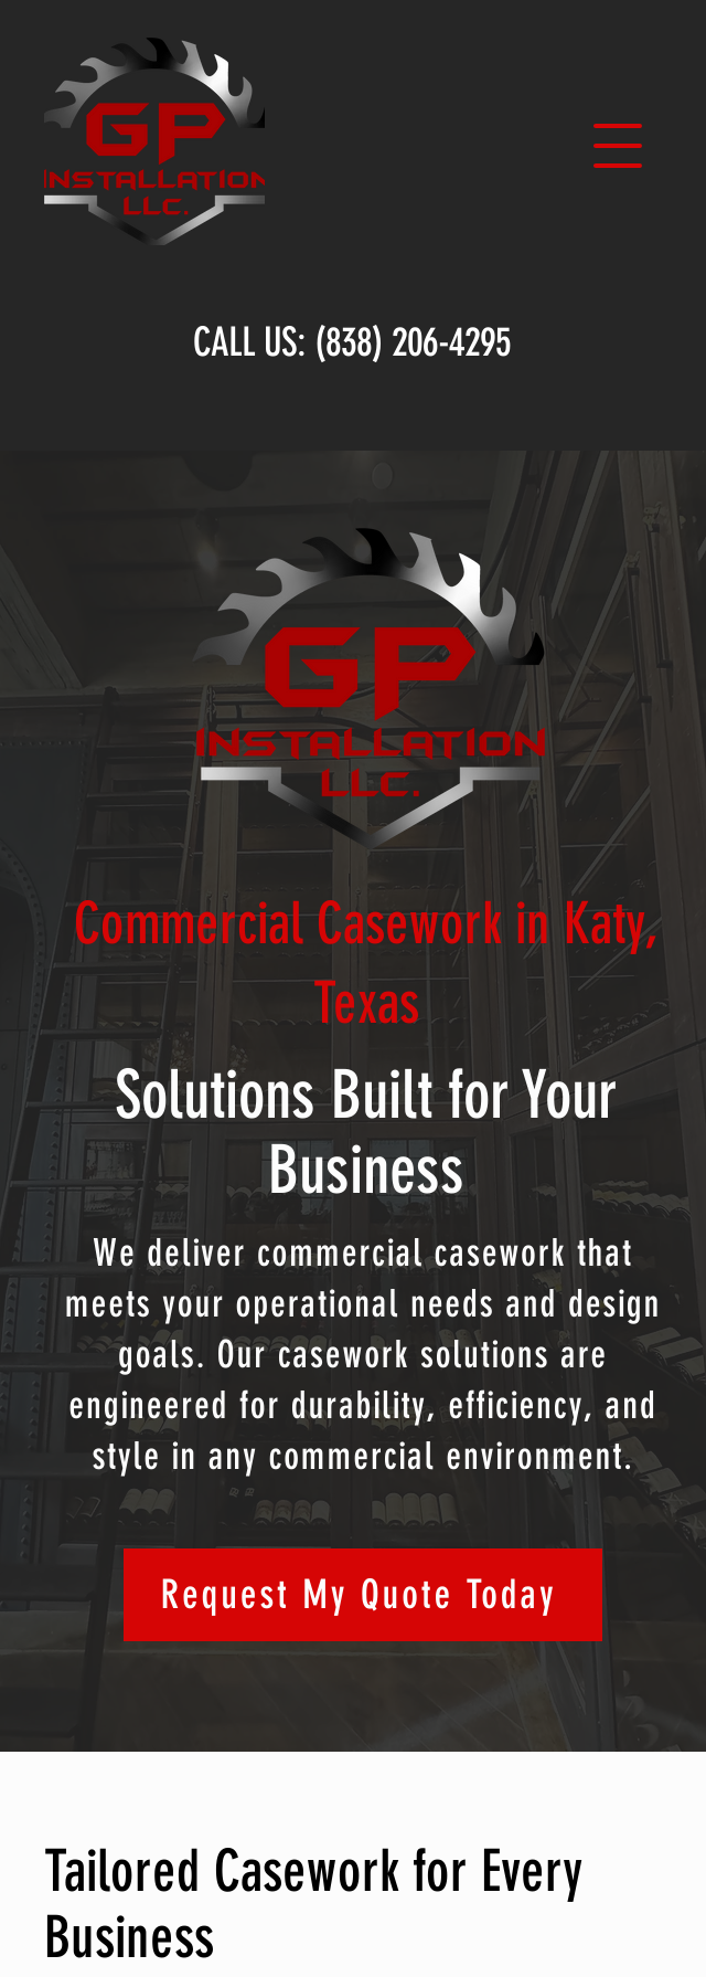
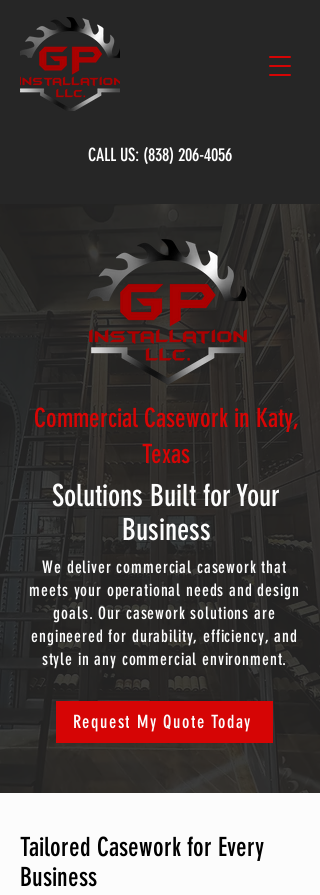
- CALL US: (838) 206-4295
+ CALL US: (838) 206-4056
